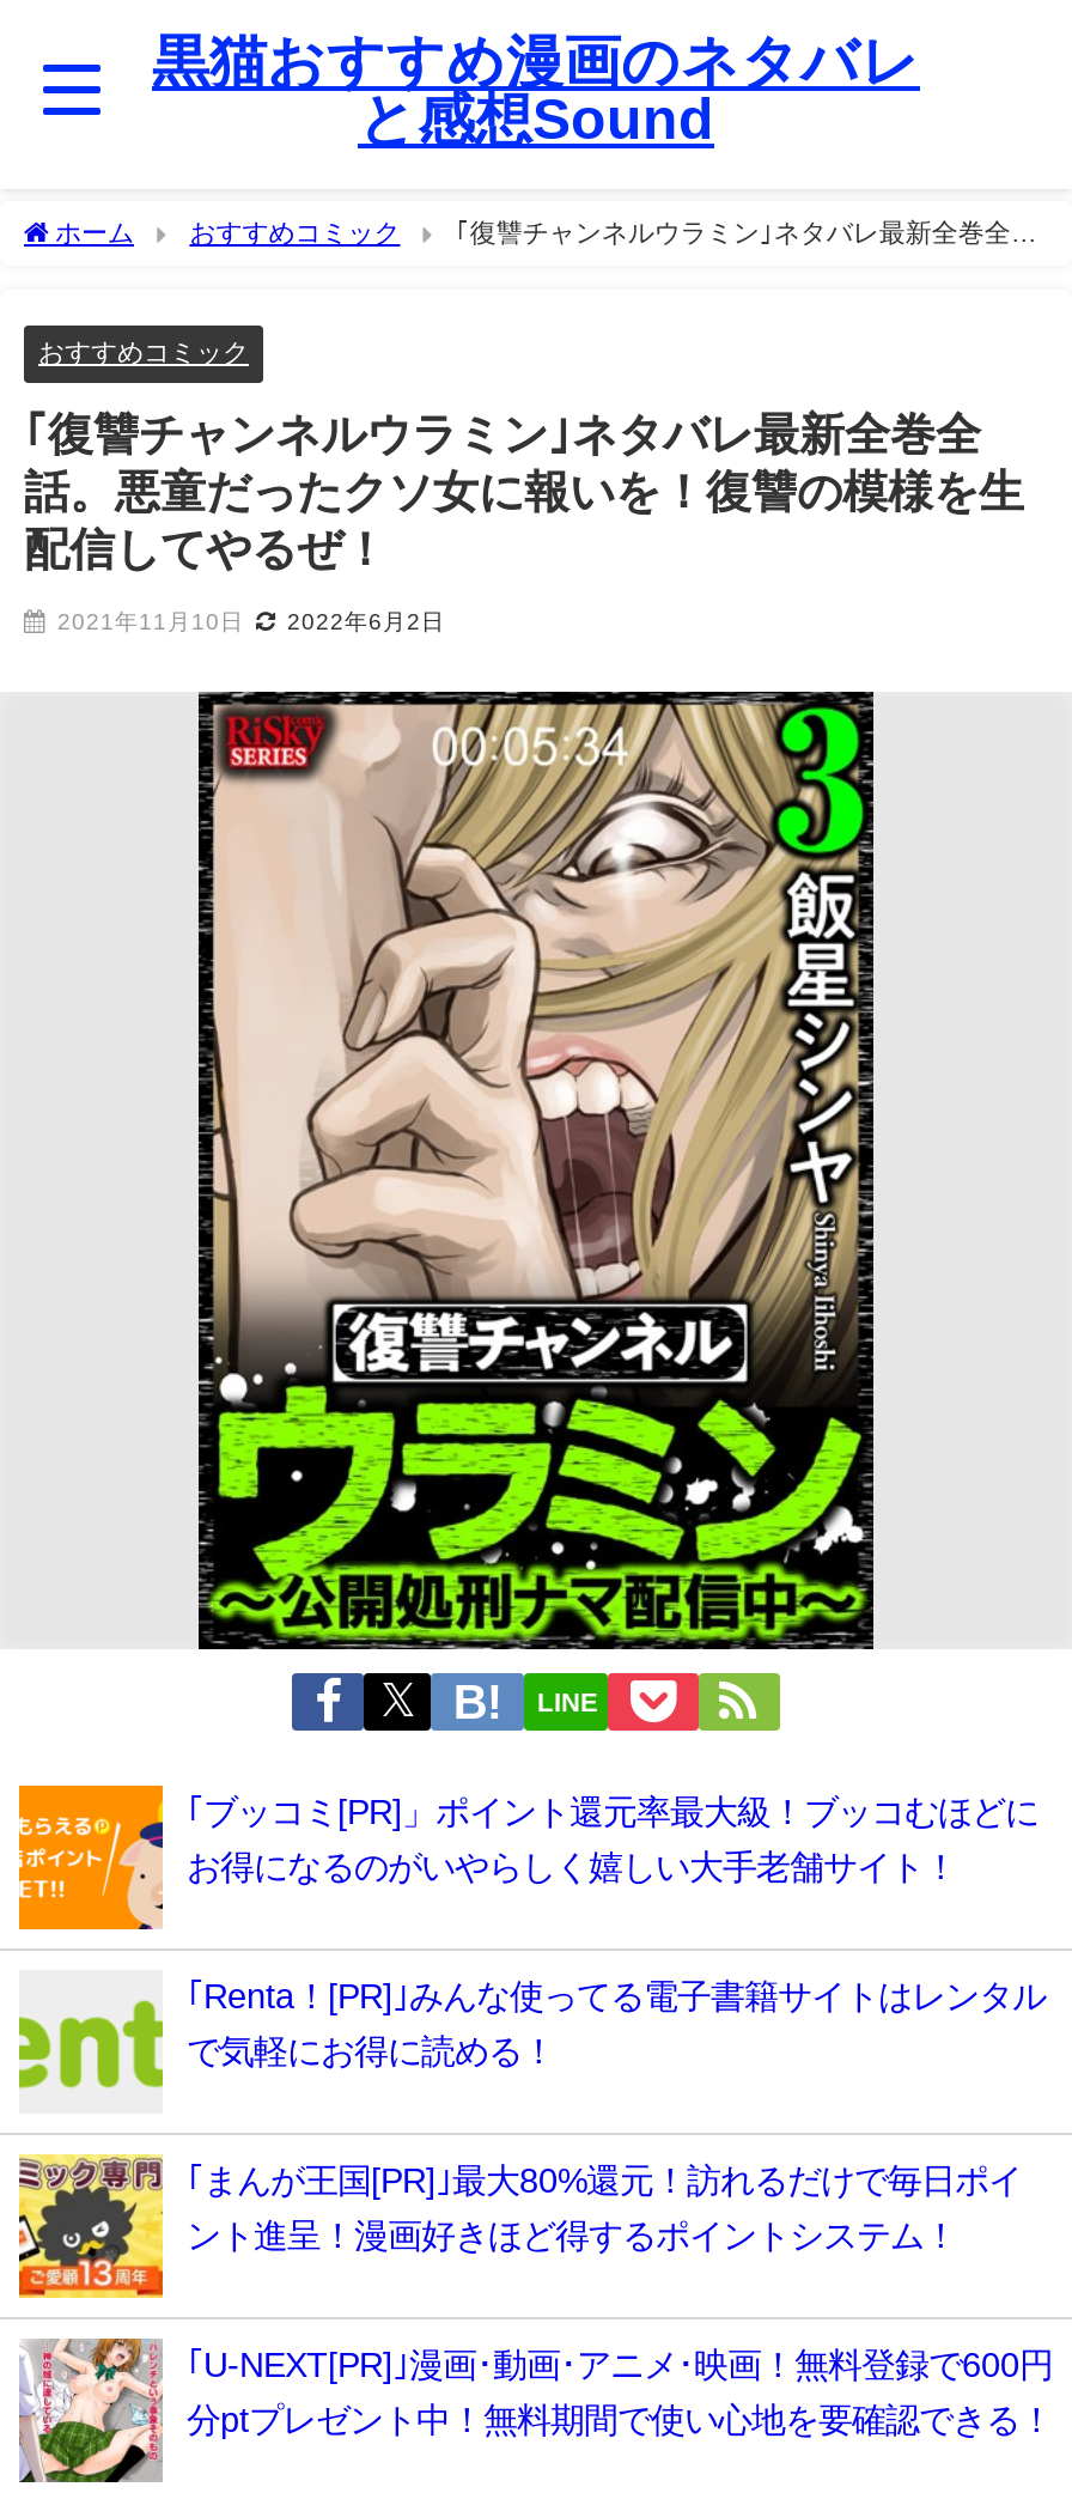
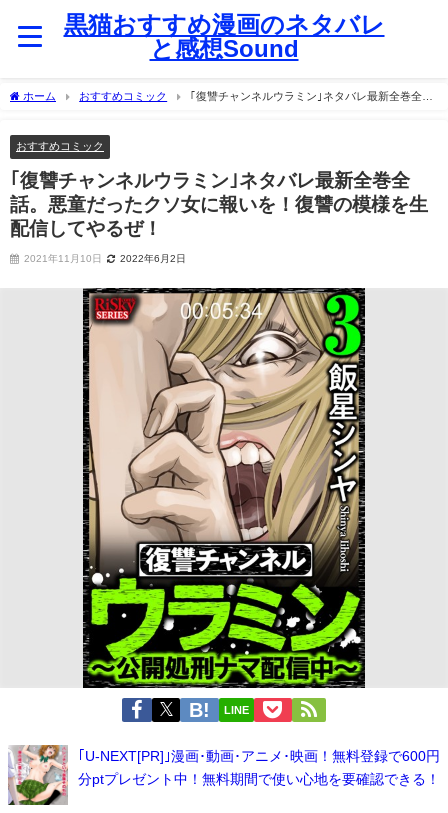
- [image]
- ｢ブッコミ[PR]」ポイント還元率最大級！ブッコむほどに
- お得になるのがいやらしく嬉しい大手老舗サイト！

- [image]
- ｢Renta！[PR]｣みんな使ってる電子書籍サイトはレンタル
- で気軽にお得に読める！

- [image]
- ｢まんが王国[PR]｣最大80%還元！訪れるだけで毎日ポイ
- ント進呈！漫画好きほど得するポイントシステム！
